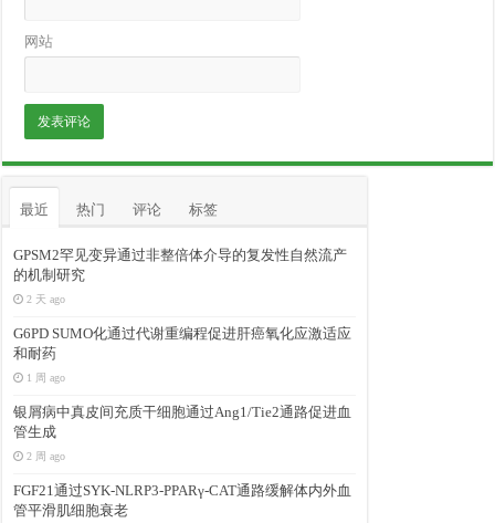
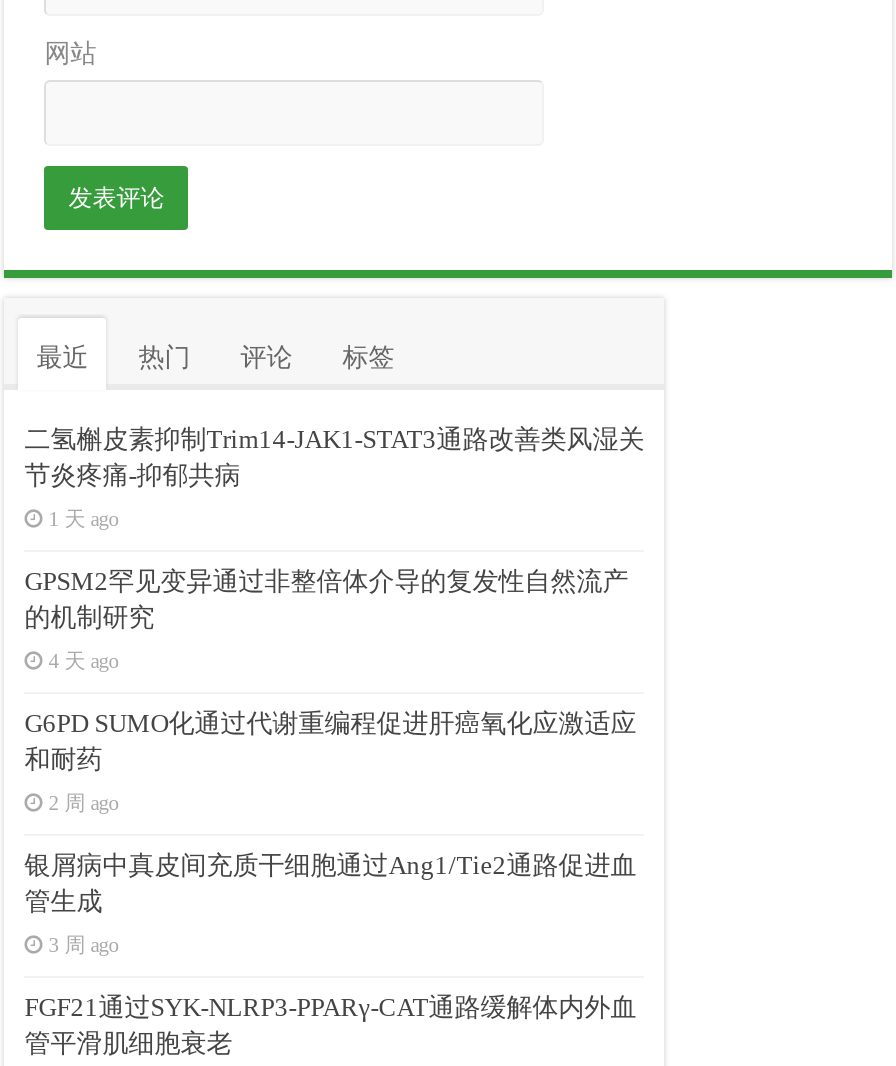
+ 二氢槲皮素抑制Trim14-JAK1-STAT3通路改善类风湿关
+ 节炎疼痛-抑郁共病
+ 1 天 ago

- 2 天 ago
+ 4 天 ago

- 1 周 ago
+ 2 周 ago

- 2 周 ago
+ 3 周 ago
